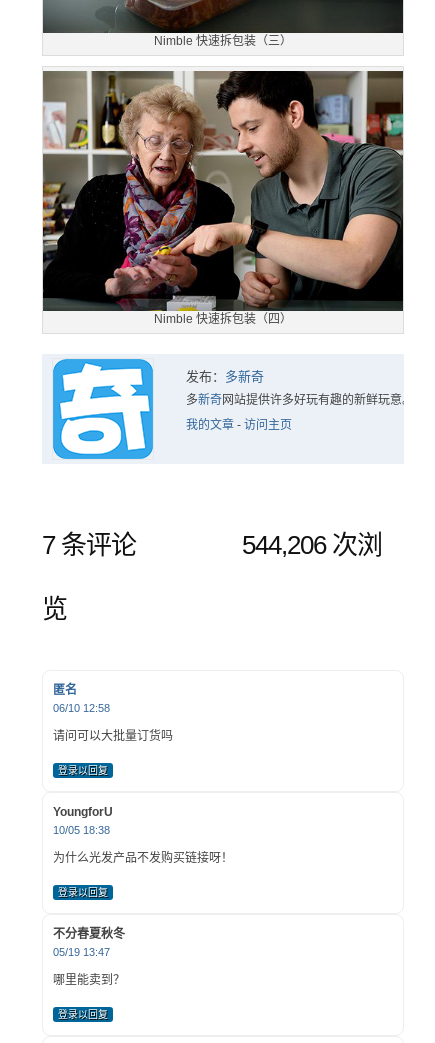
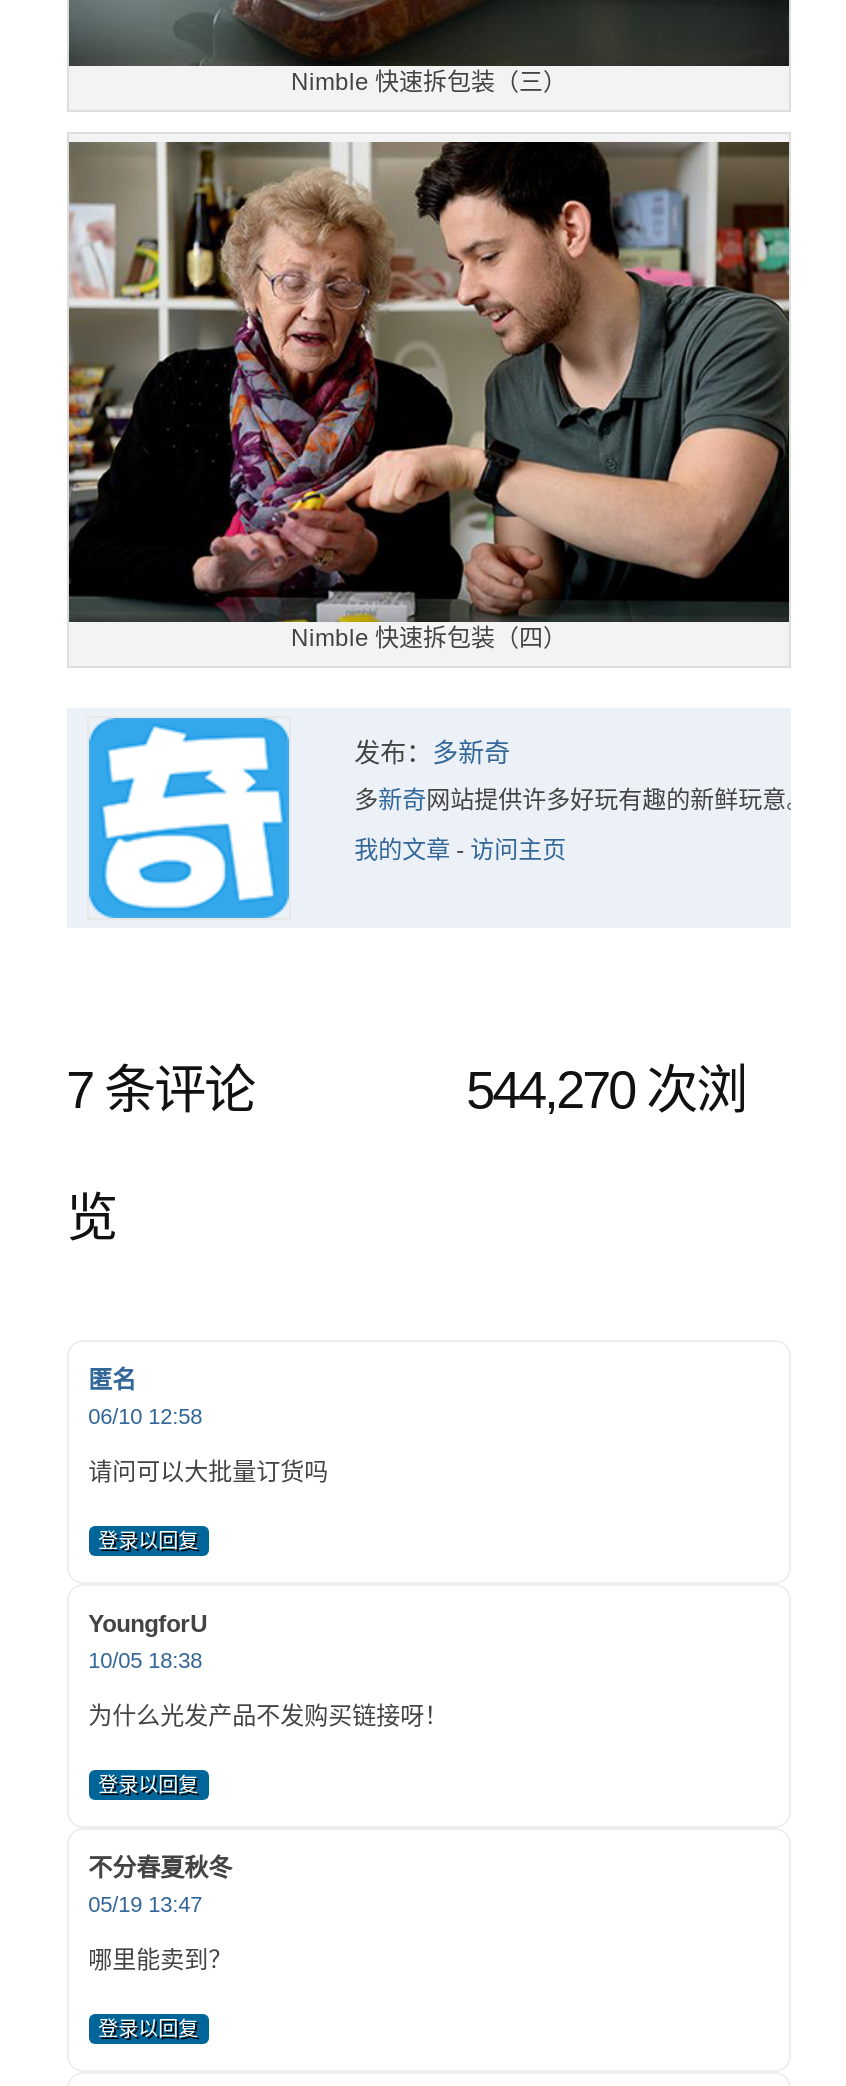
- 544,206 次浏
+ 544,270 次浏
